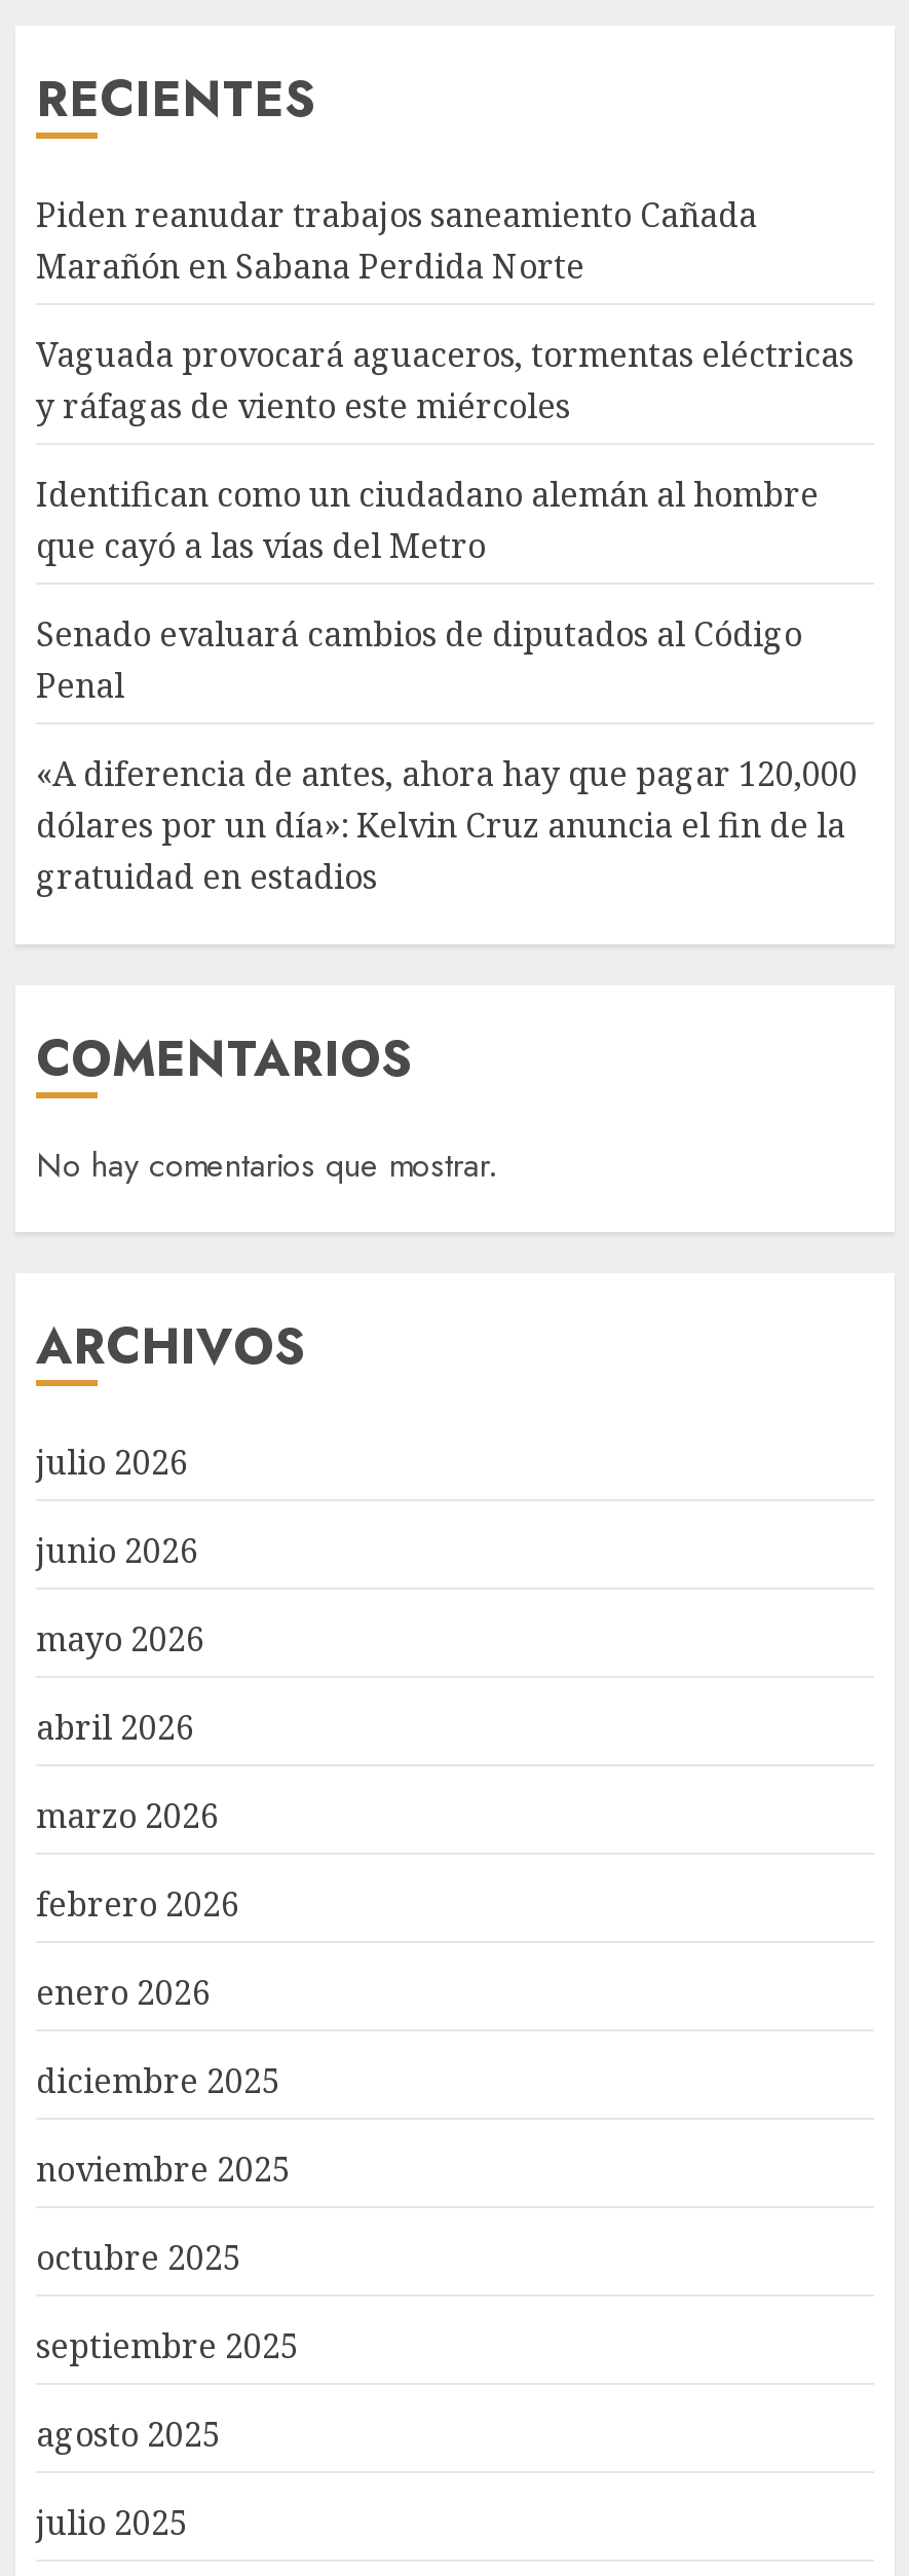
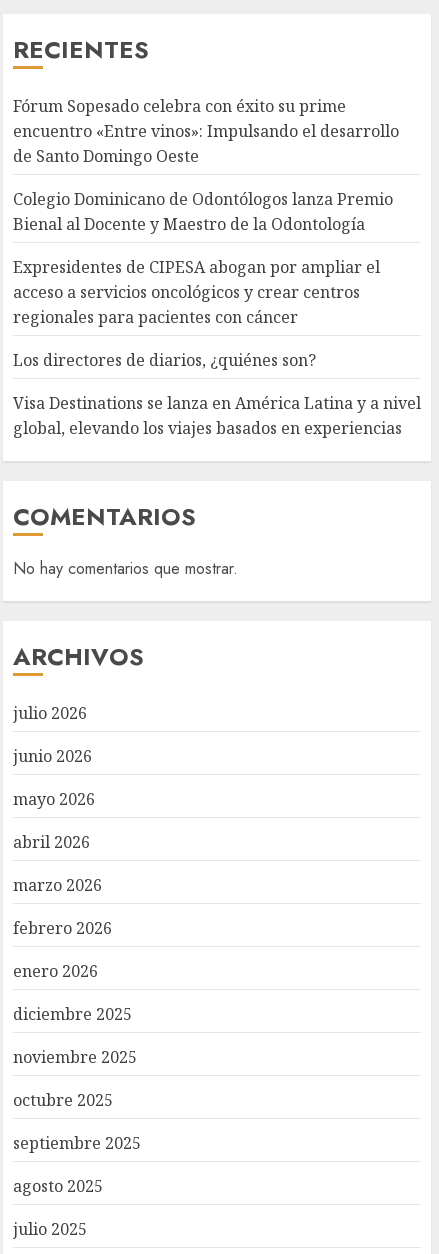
- Piden reanudar trabajos saneamiento Cañada
- Marañón en Sabana Perdida Norte
+ Fórum Sopesado celebra con éxito su prime
+ encuentro «Entre vinos»: Impulsando el desarrollo
+ de Santo Domingo Oeste

- Vaguada provocará aguaceros, tormentas eléctricas
- y ráfagas de viento este miércoles
+ Colegio Dominicano de Odontólogos lanza Premio
+ Bienal al Docente y Maestro de la Odontología

- Identifican como un ciudadano alemán al hombre
- que cayó a las vías del Metro
+ Expresidentes de CIPESA abogan por ampliar el
+ acceso a servicios oncológicos y crear centros
+ regionales para pacientes con cáncer

- Senado evaluará cambios de diputados al Código
- Penal
+ Los directores de diarios, ¿quiénes son?

- «A diferencia de antes, ahora hay que pagar 120,000
- dólares por un día»: Kelvin Cruz anuncia el fin de la
- gratuidad en estadios
+ Visa Destinations se lanza en América Latina y a nivel
+ global, elevando los viajes basados en experiencias
